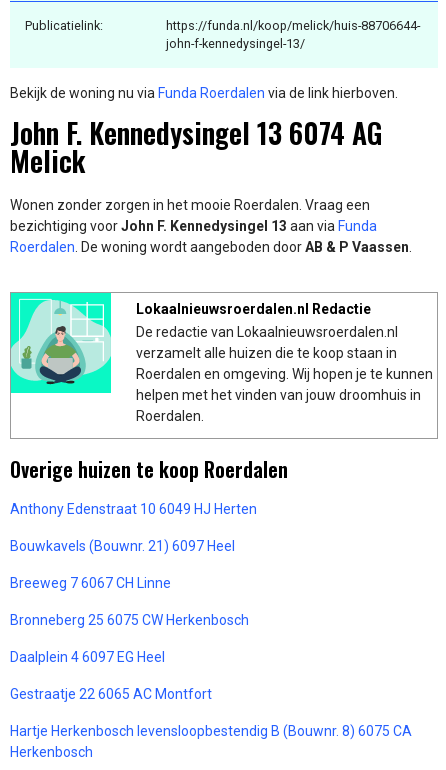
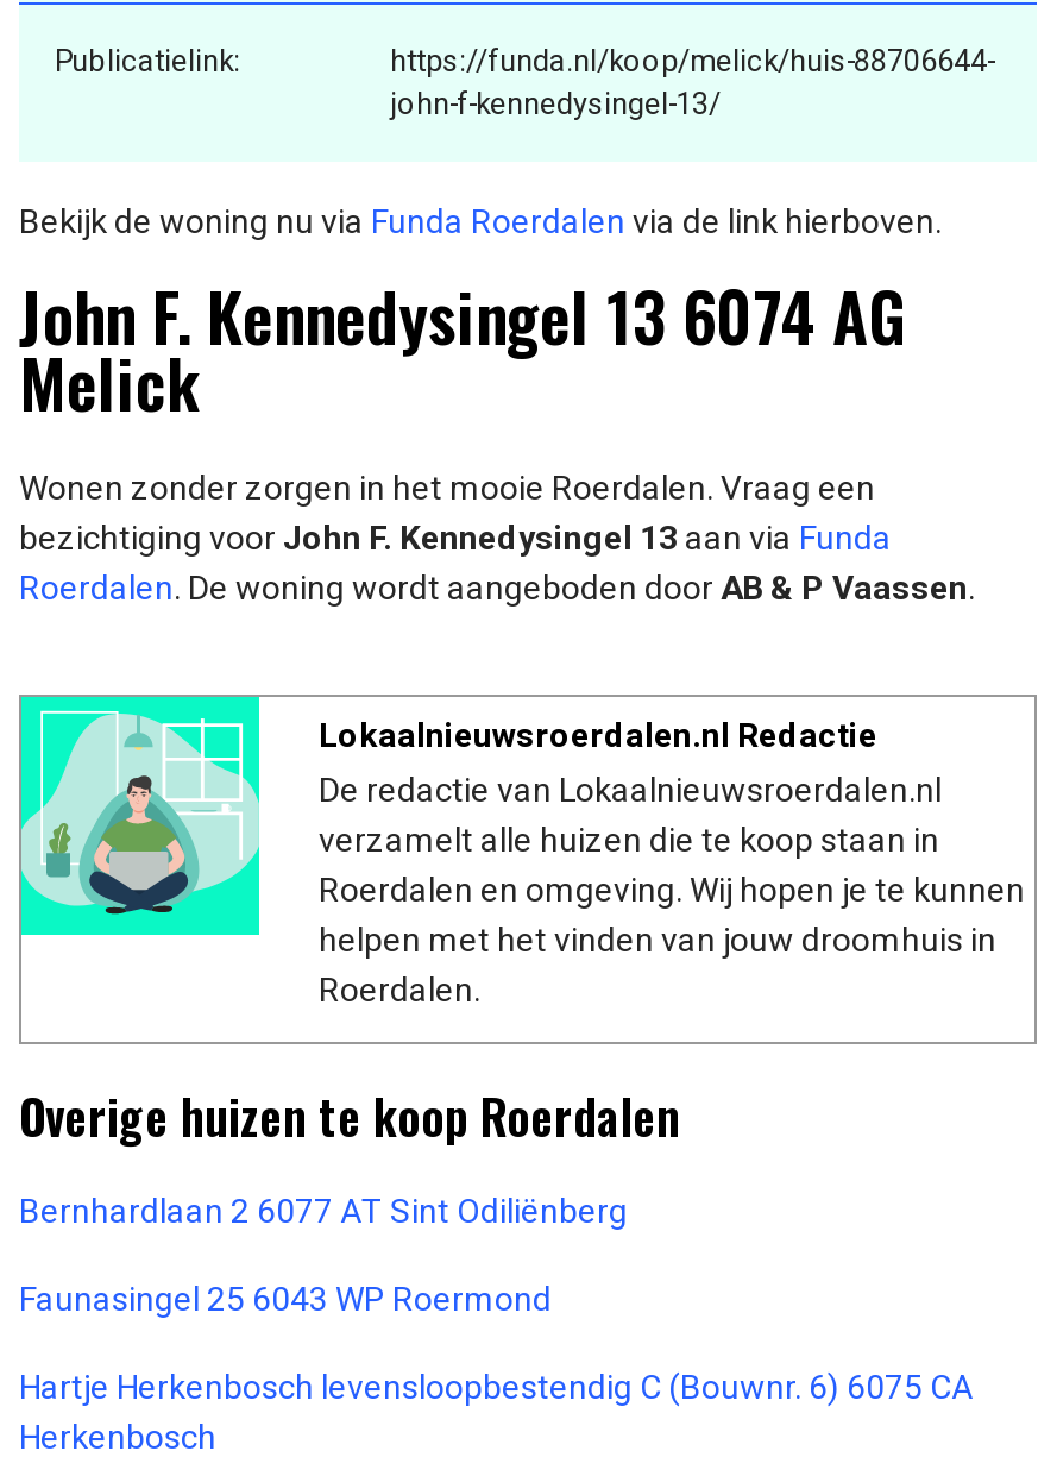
- Anthony Edenstraat 10 6049 HJ Herten
- Bouwkavels (Bouwnr. 21) 6097 Heel
- Breeweg 7 6067 CH Linne
- Bronneberg 25 6075 CW Herkenbosch
- Daalplein 4 6097 EG Heel
- Gestraatje 22 6065 AC Montfort
- Hartje Herkenbosch levensloopbestendig B (Bouwnr. 8) 6075 CA
+ Bernhardlaan 2 6077 AT Sint Odiliënberg
+ Faunasingel 25 6043 WP Roermond
+ Hartje Herkenbosch levensloopbestendig C (Bouwnr. 6) 6075 CA
